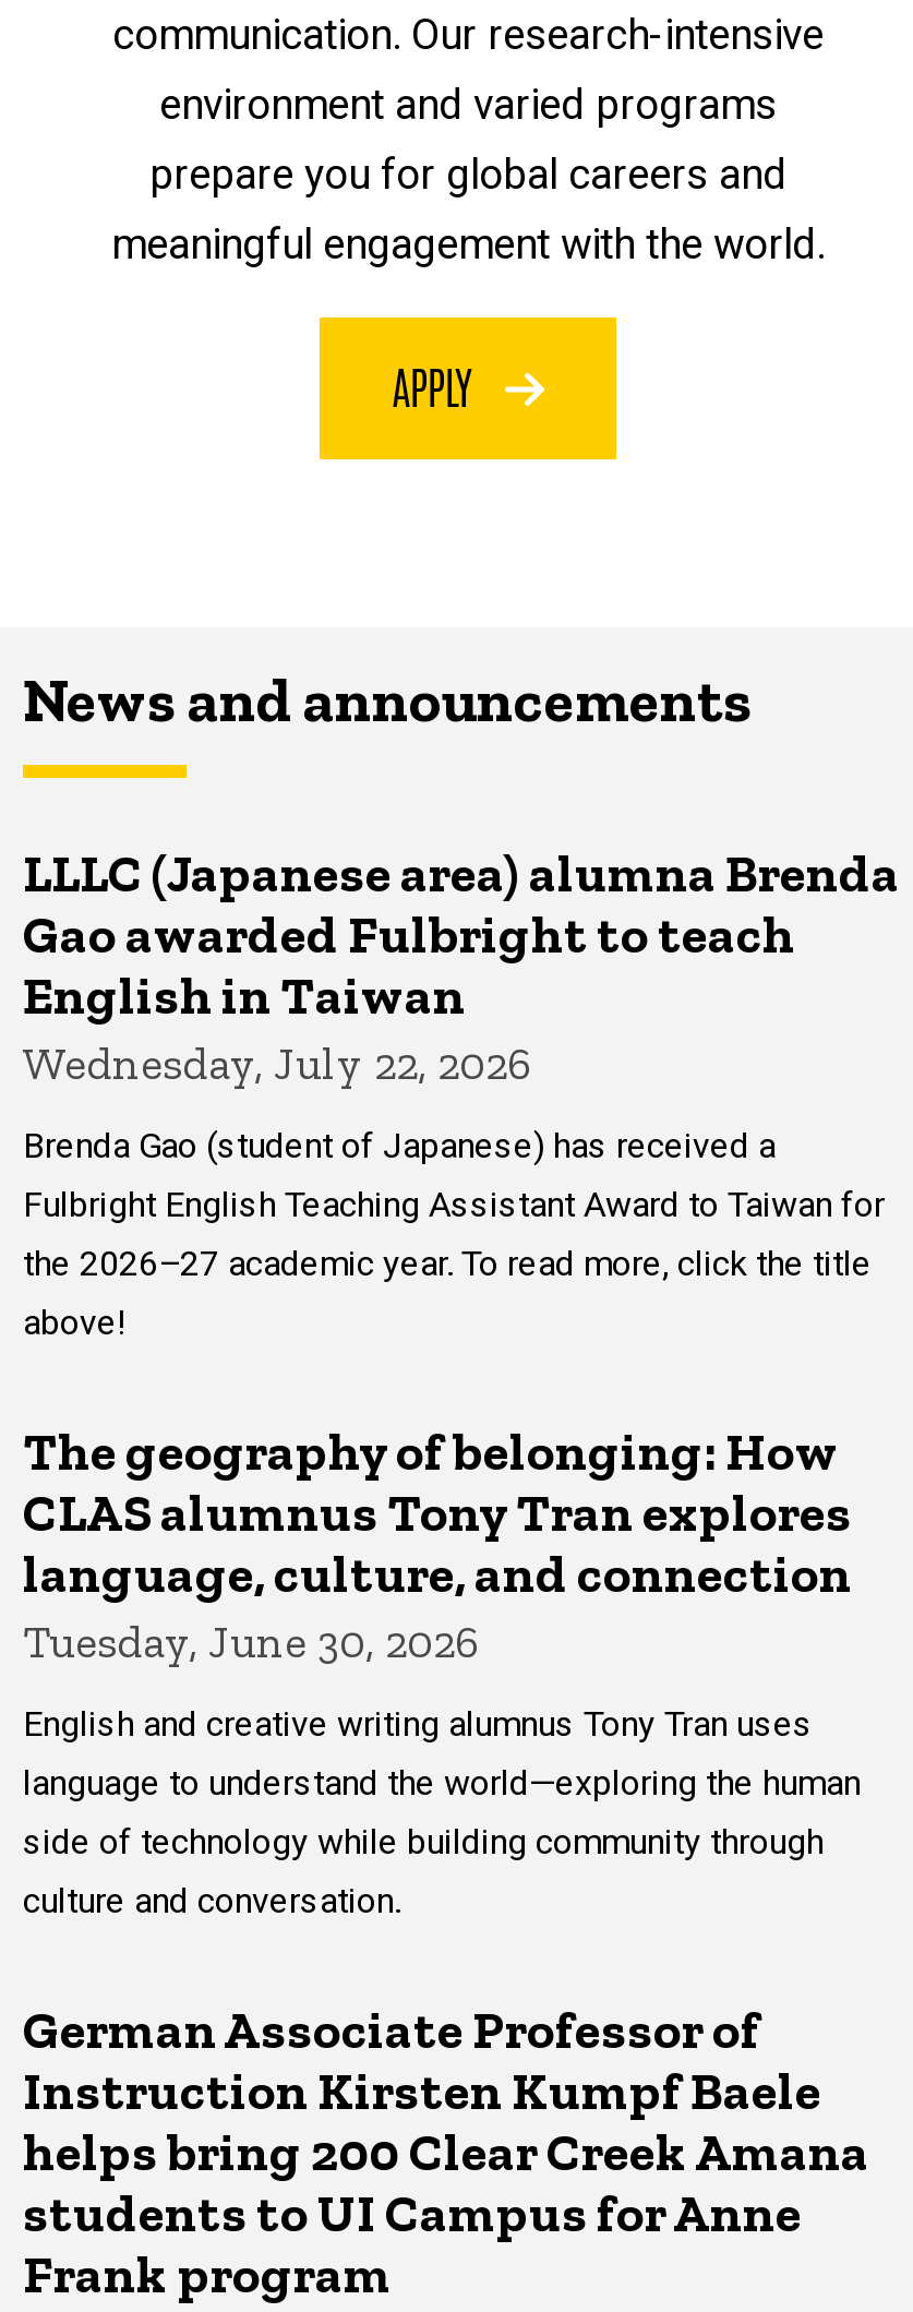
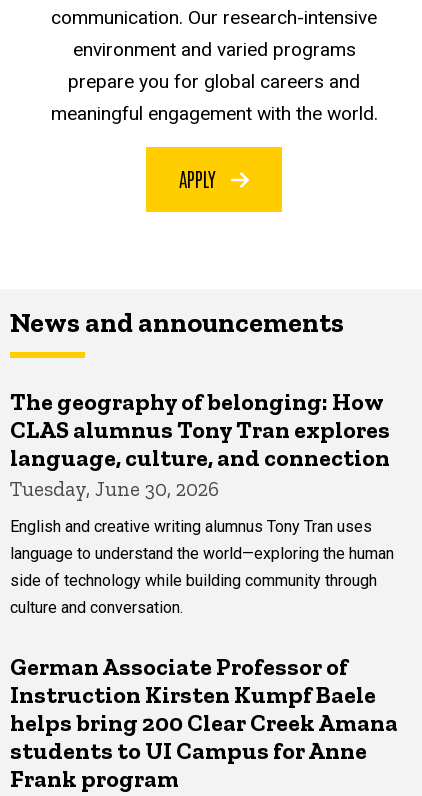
- LLLC (Japanese area) alumna Brenda
- Gao awarded Fulbright to teach
- English in Taiwan
- Wednesday, July 22, 2026
- Brenda Gao (student of Japanese) has received a
- Fulbright English Teaching Assistant Award to Taiwan for
- the 2026–27 academic year. To read more, click the title
- above!
